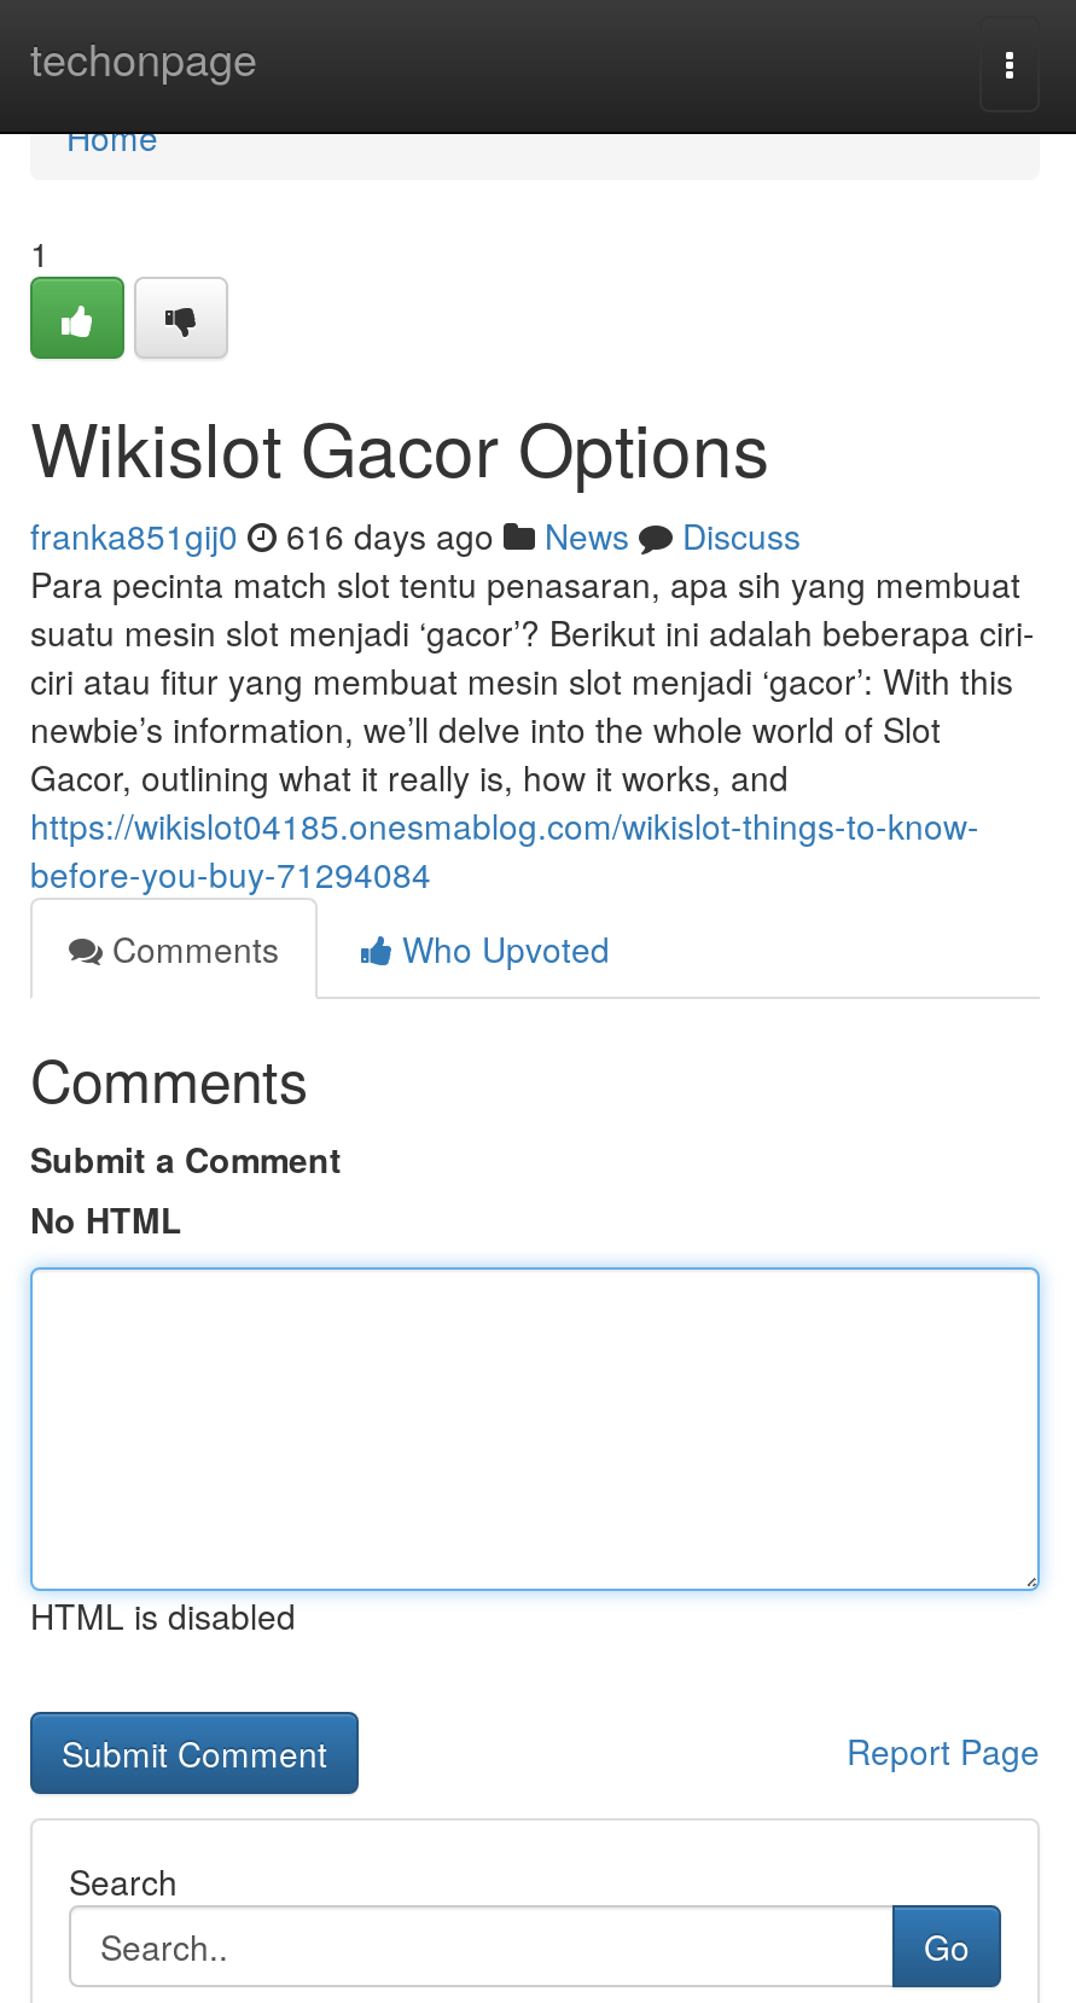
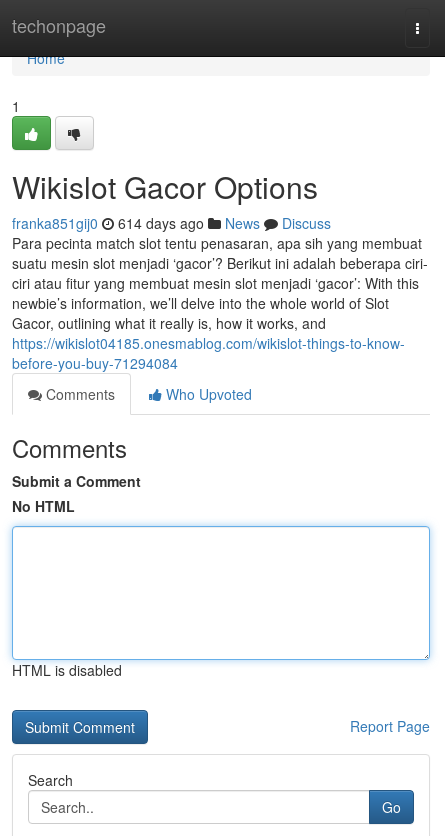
- franka851gij0 616 days ago News Discuss
+ franka851gij0 614 days ago News Discuss
